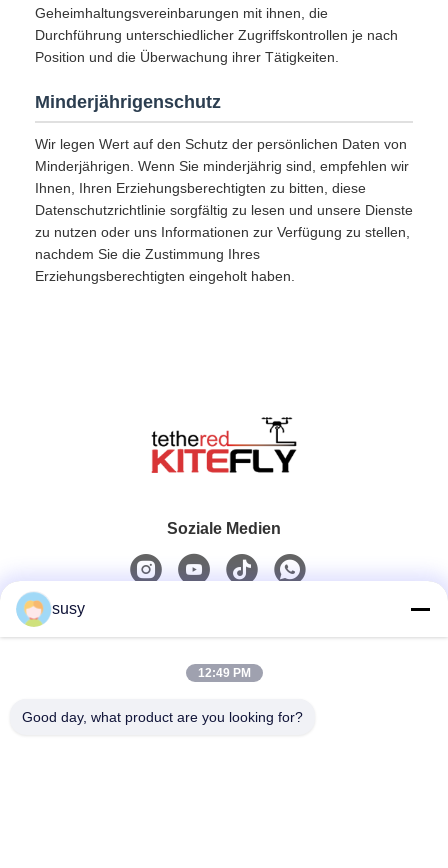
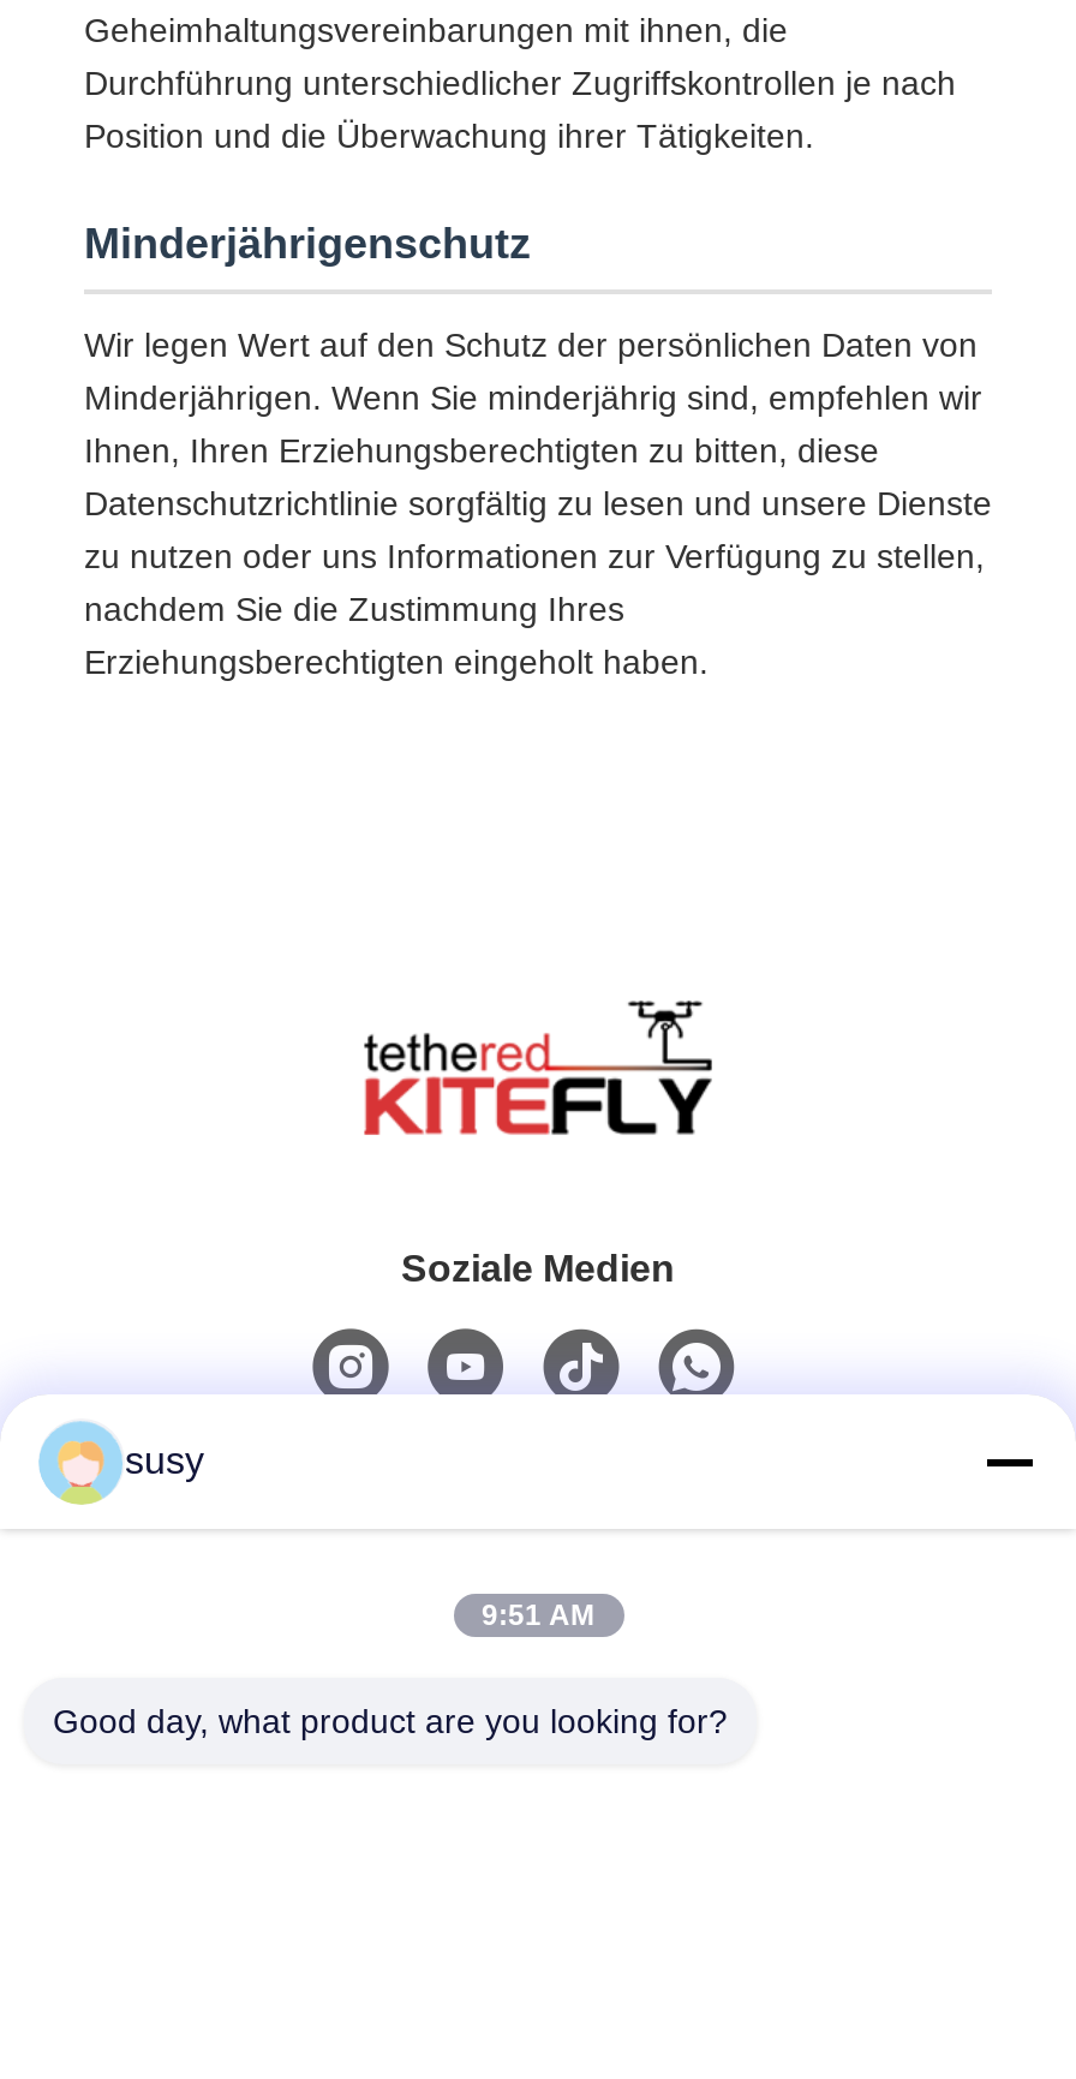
- 12:49 PM
+ 9:51 AM
